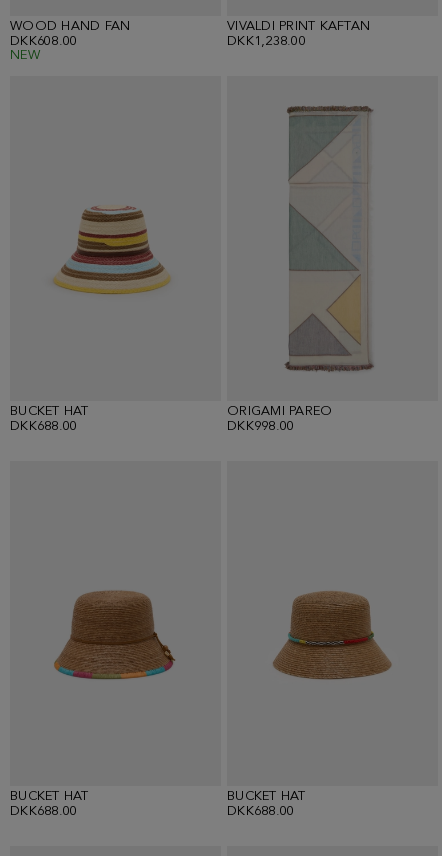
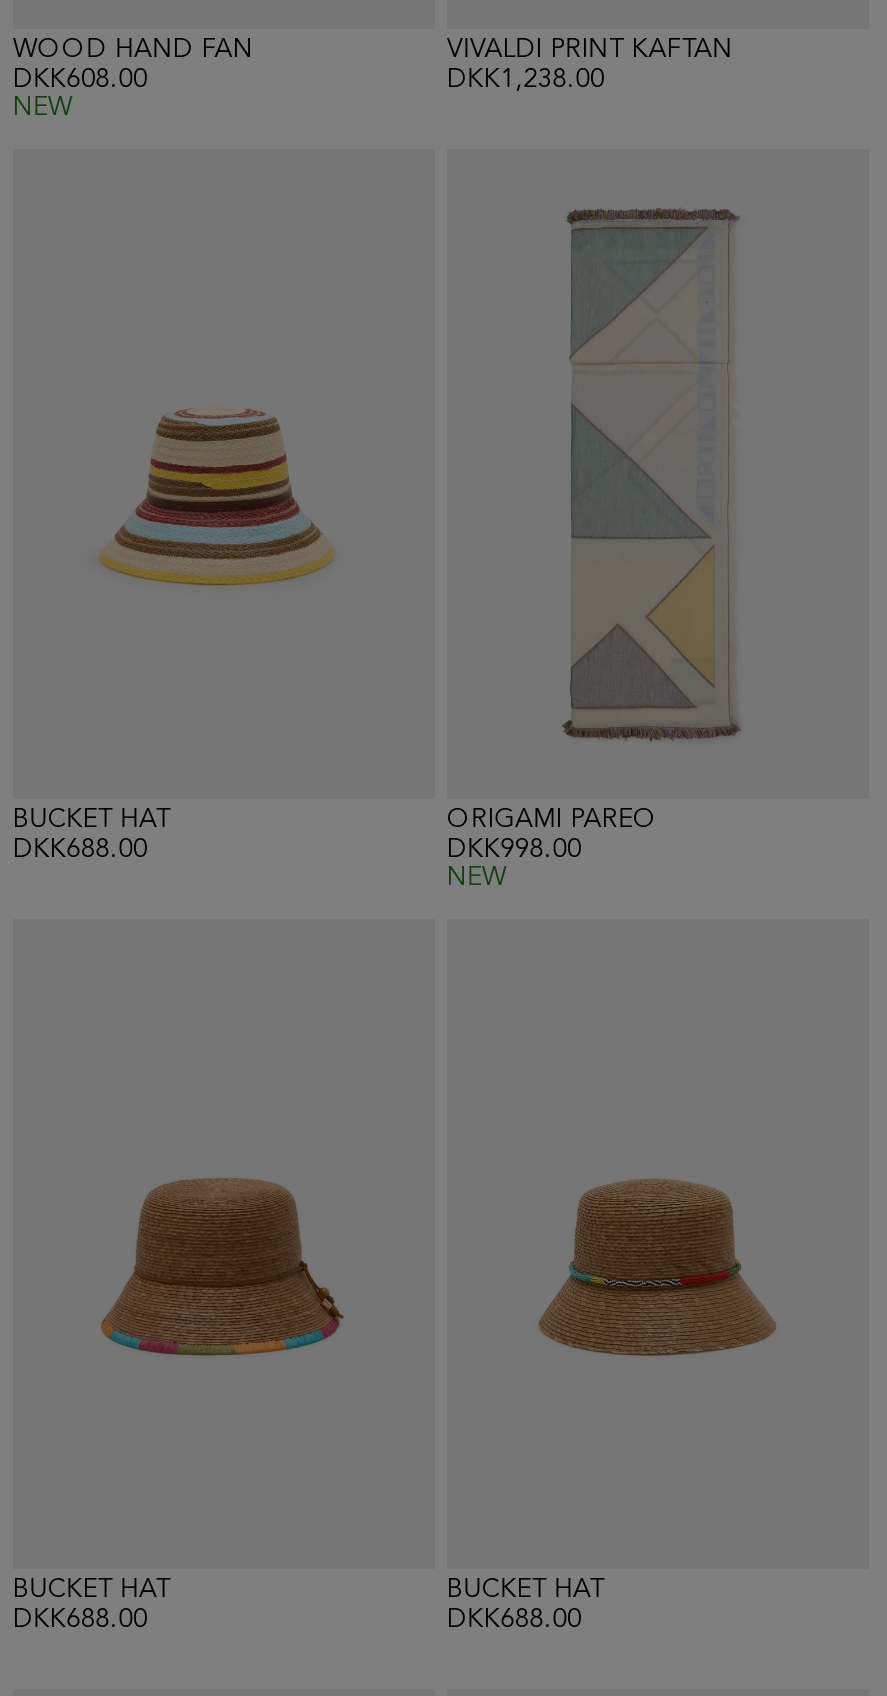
+ NEW
